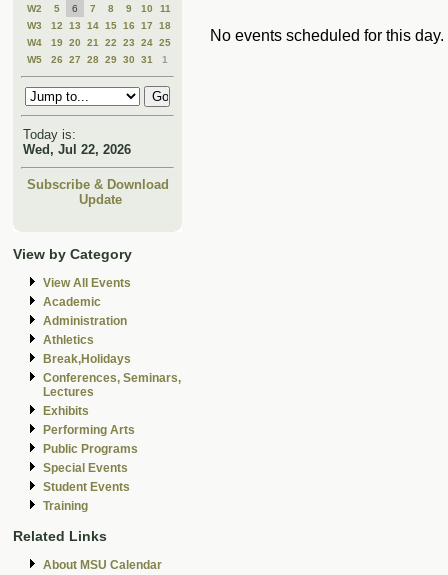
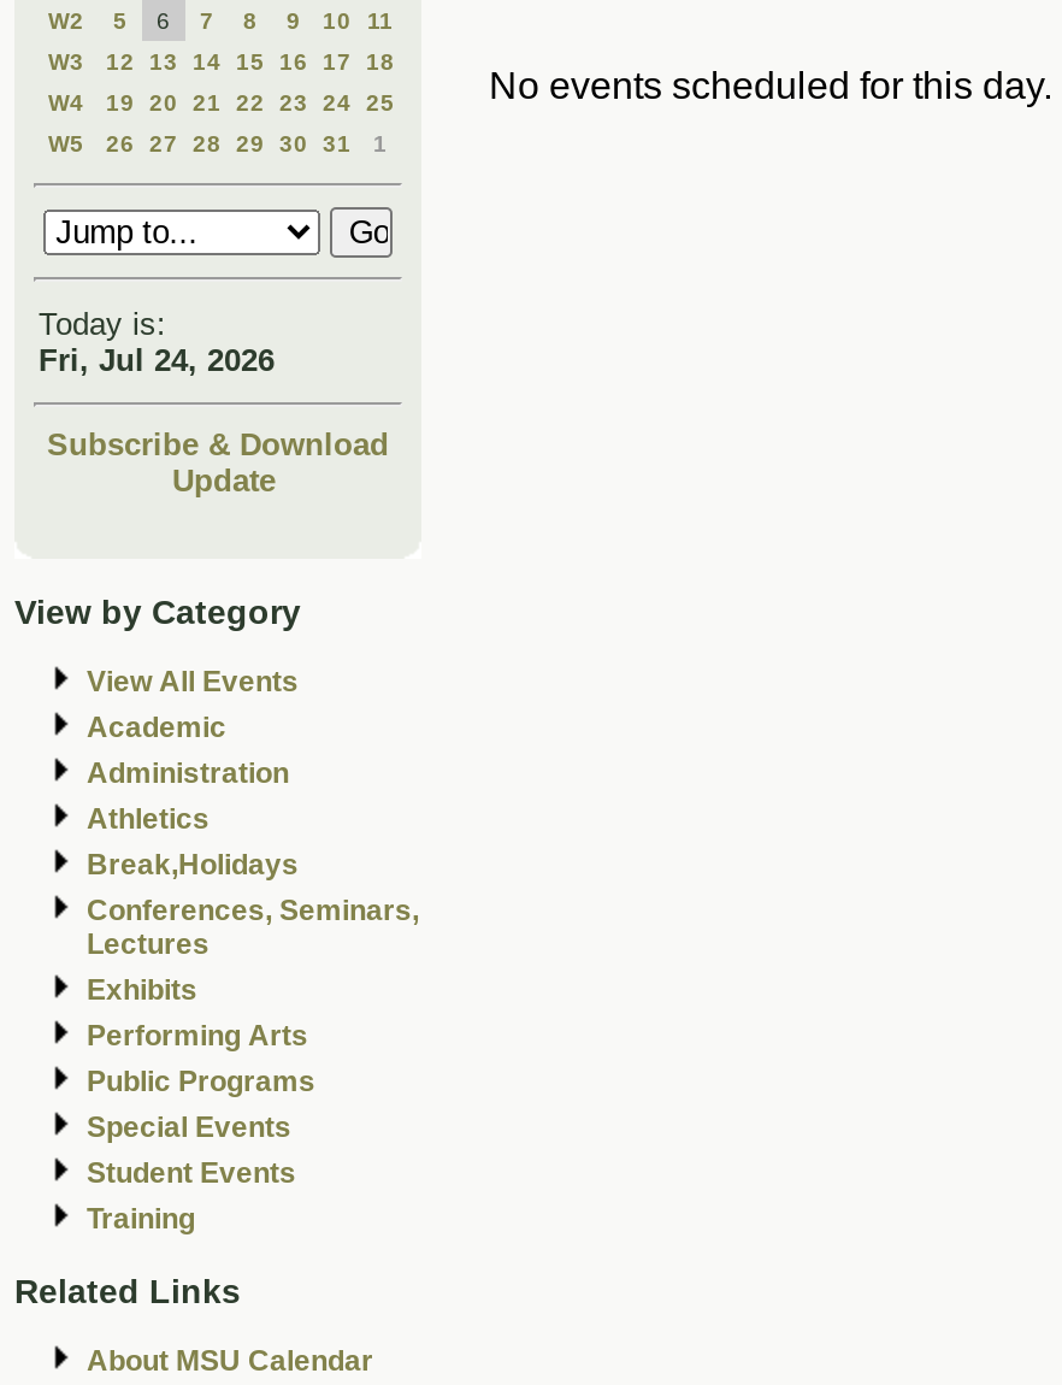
- Wed, Jul 22, 2026
+ Fri, Jul 24, 2026
